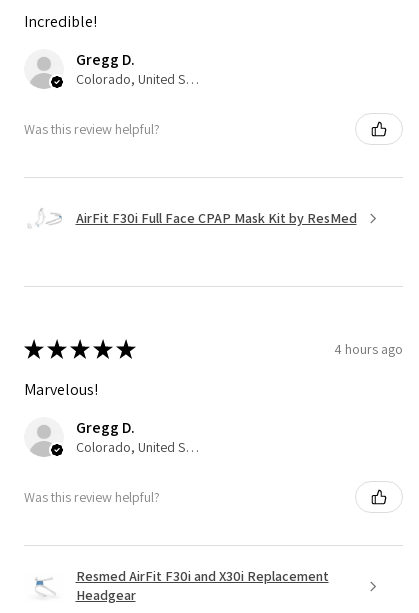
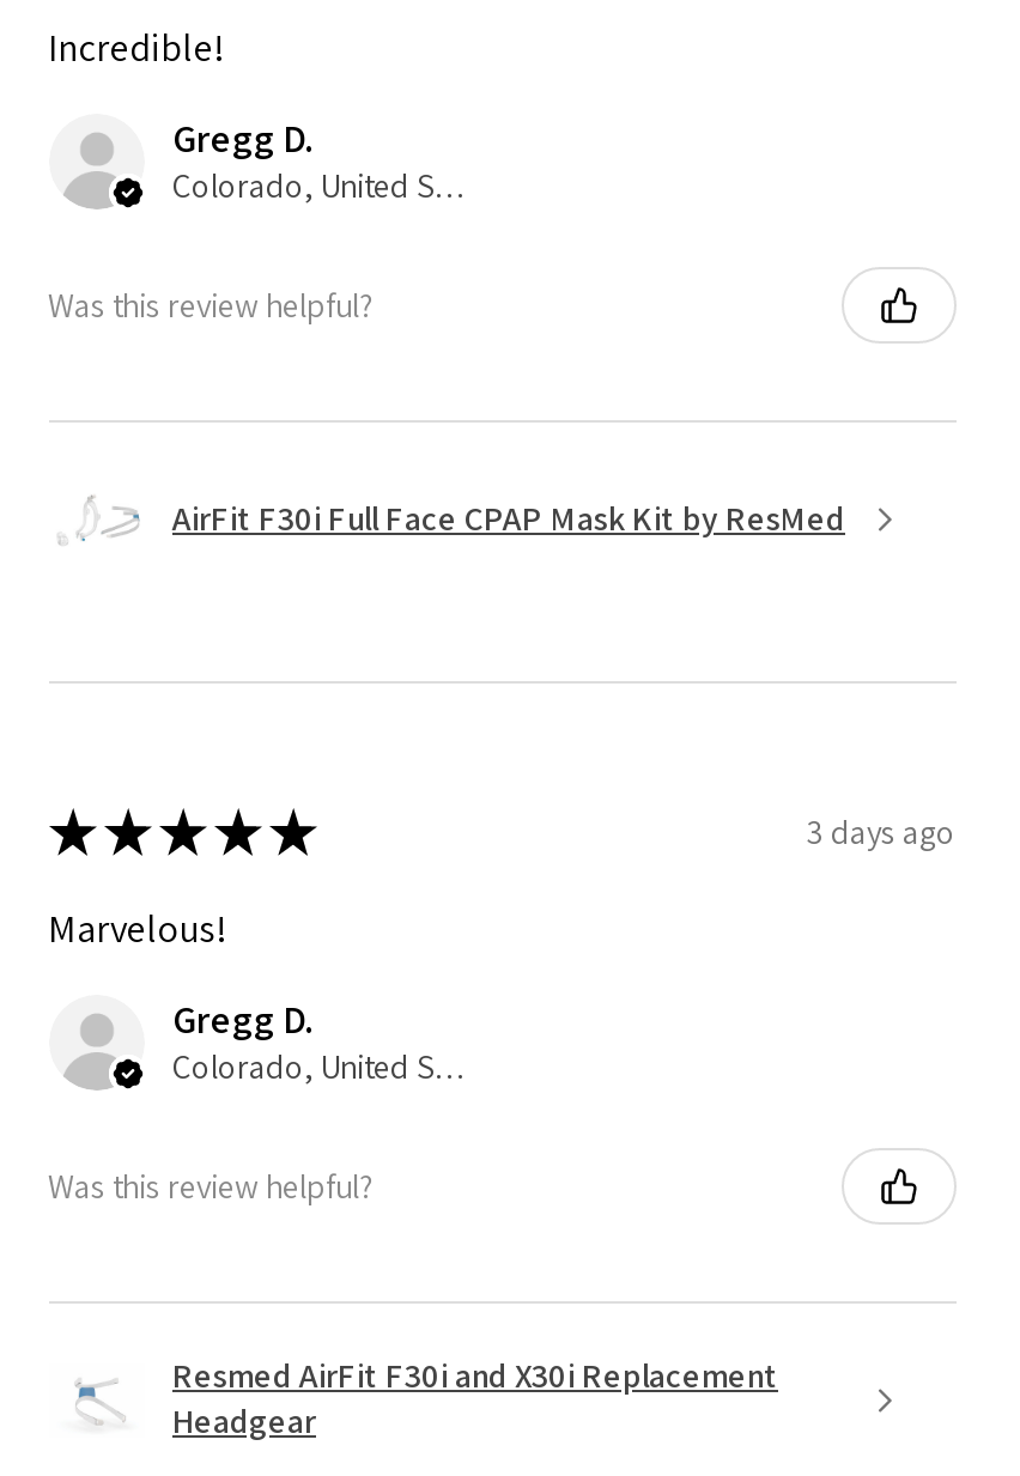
- 4 hours ago
+ 3 days ago
